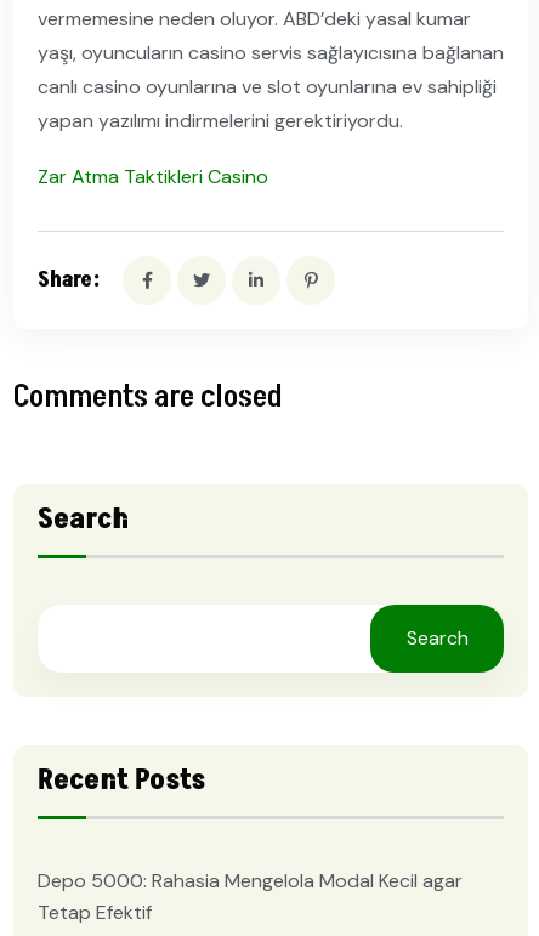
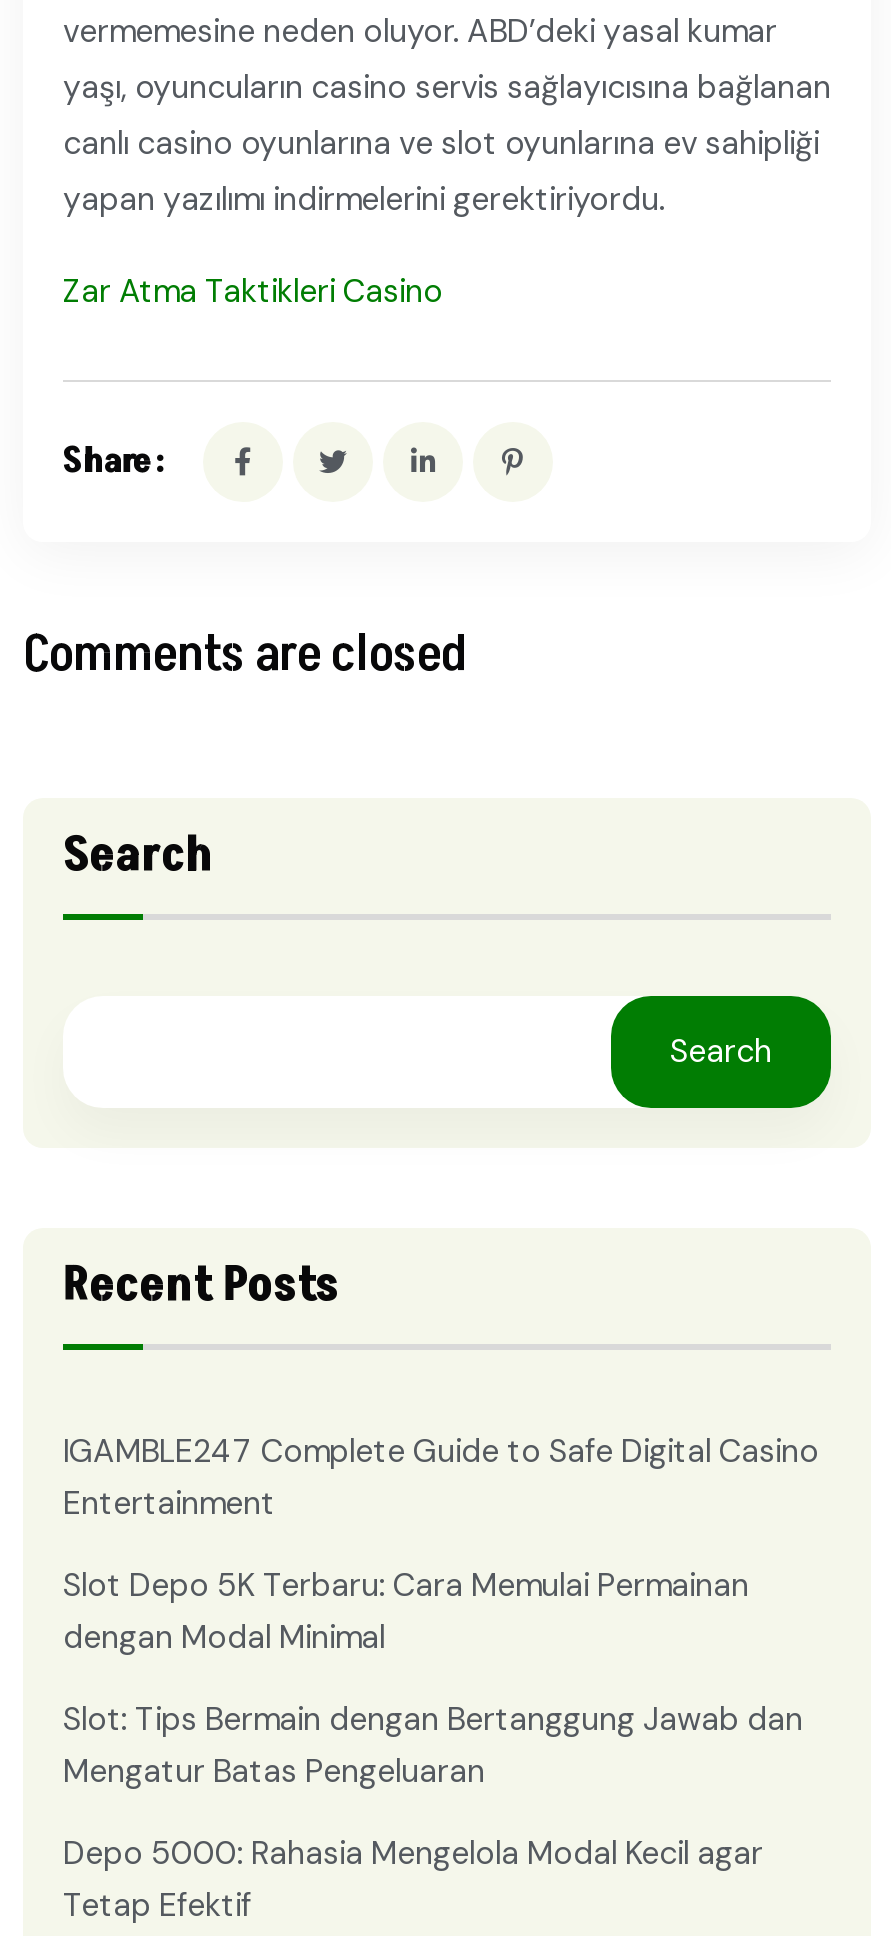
+ IGAMBLE247 Complete Guide to Safe Digital Casino
+ Entertainment
+ Slot Depo 5K Terbaru: Cara Memulai Permainan
+ dengan Modal Minimal
+ Slot: Tips Bermain dengan Bertanggung Jawab dan
+ Mengatur Batas Pengeluaran
